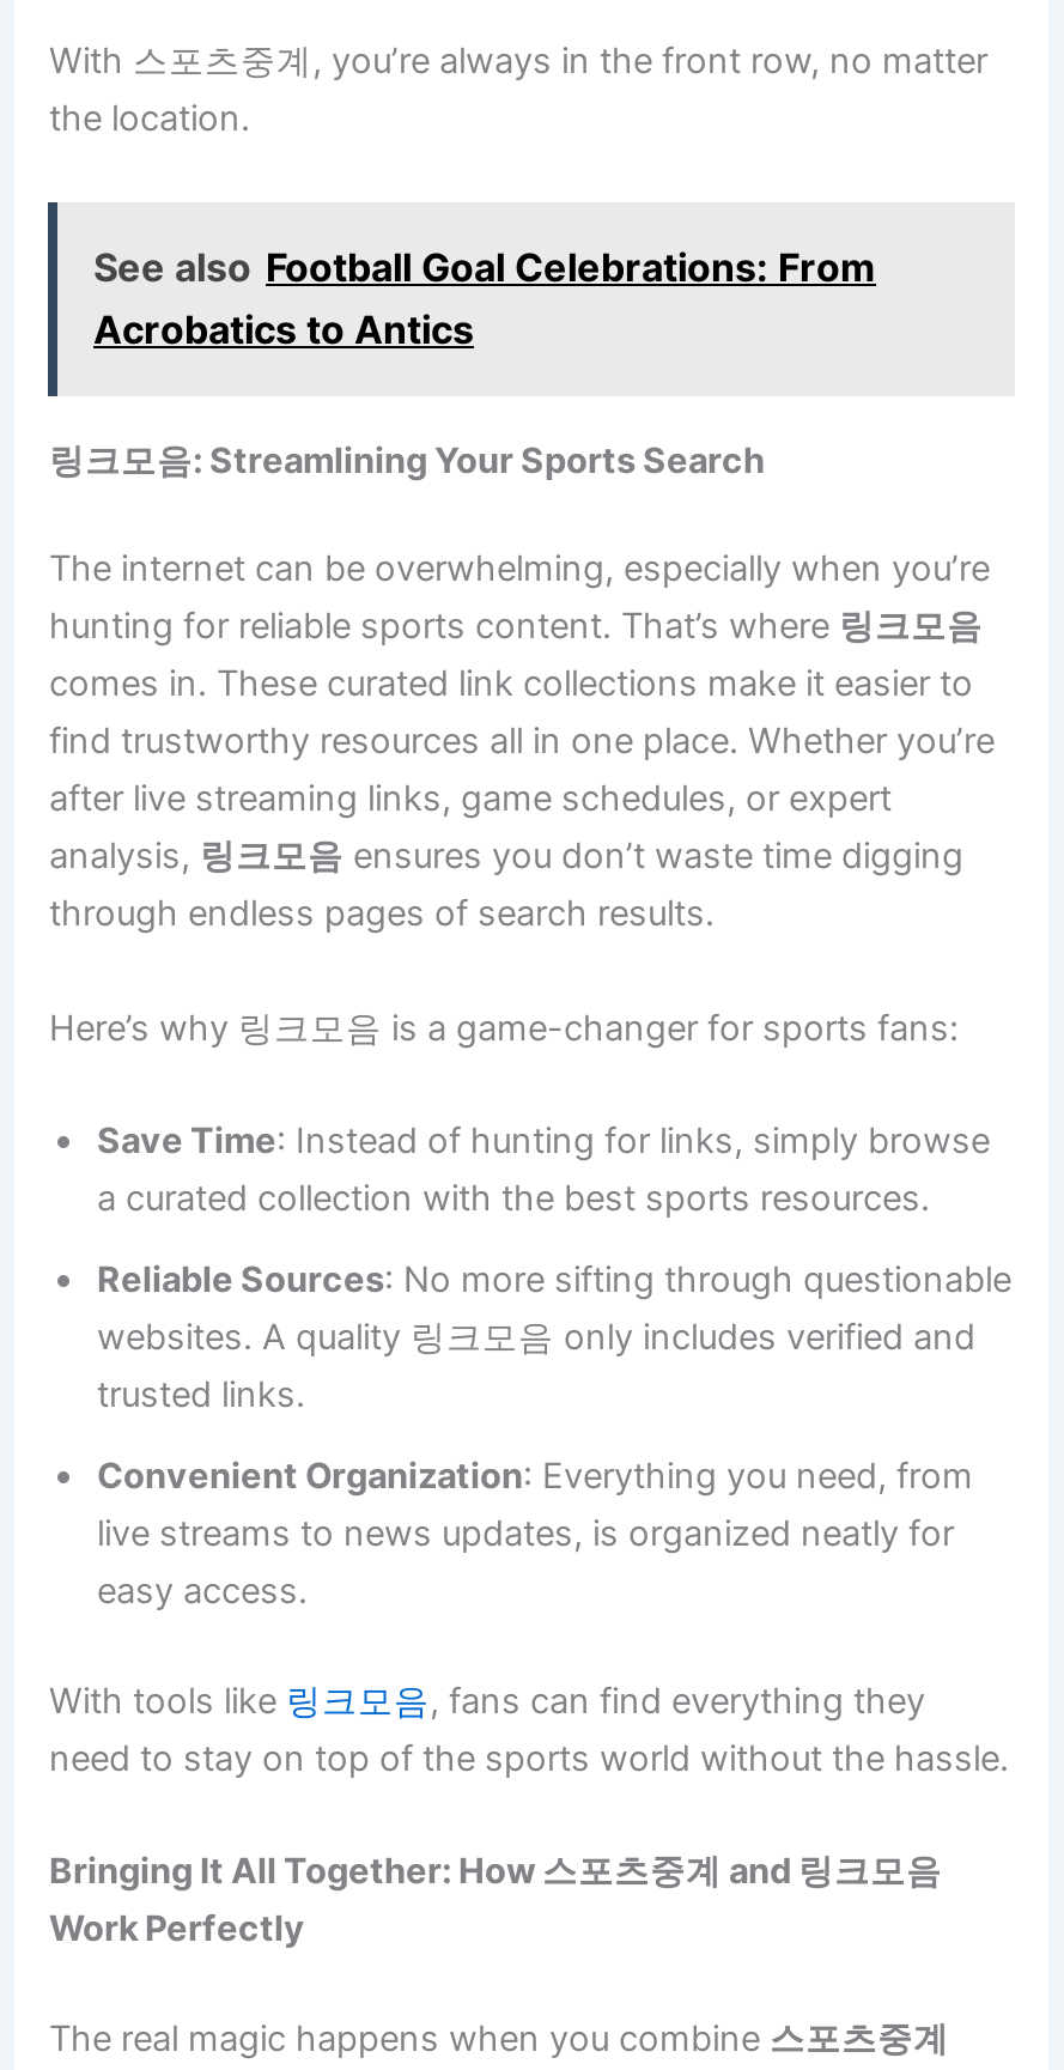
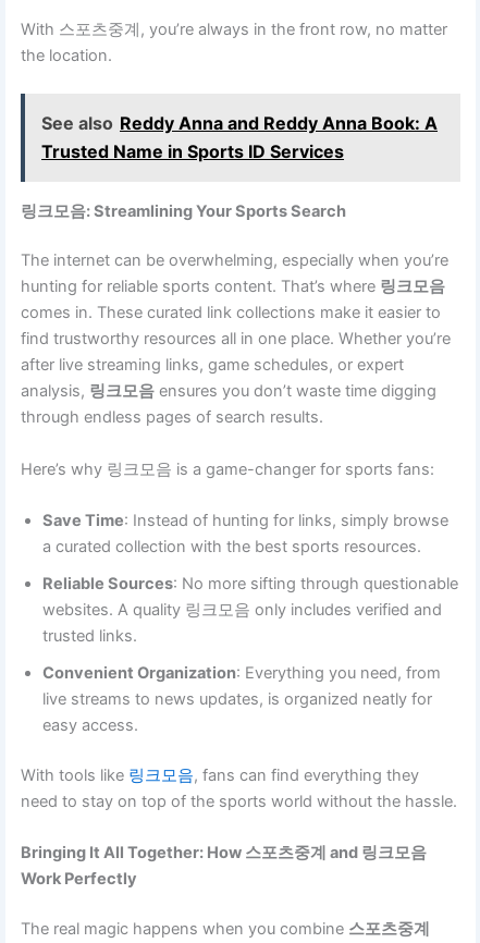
- See also Football Goal Celebrations: From
- Acrobatics to Antics
+ See also Reddy Anna and Reddy Anna Book: A
+ Trusted Name in Sports ID Services
